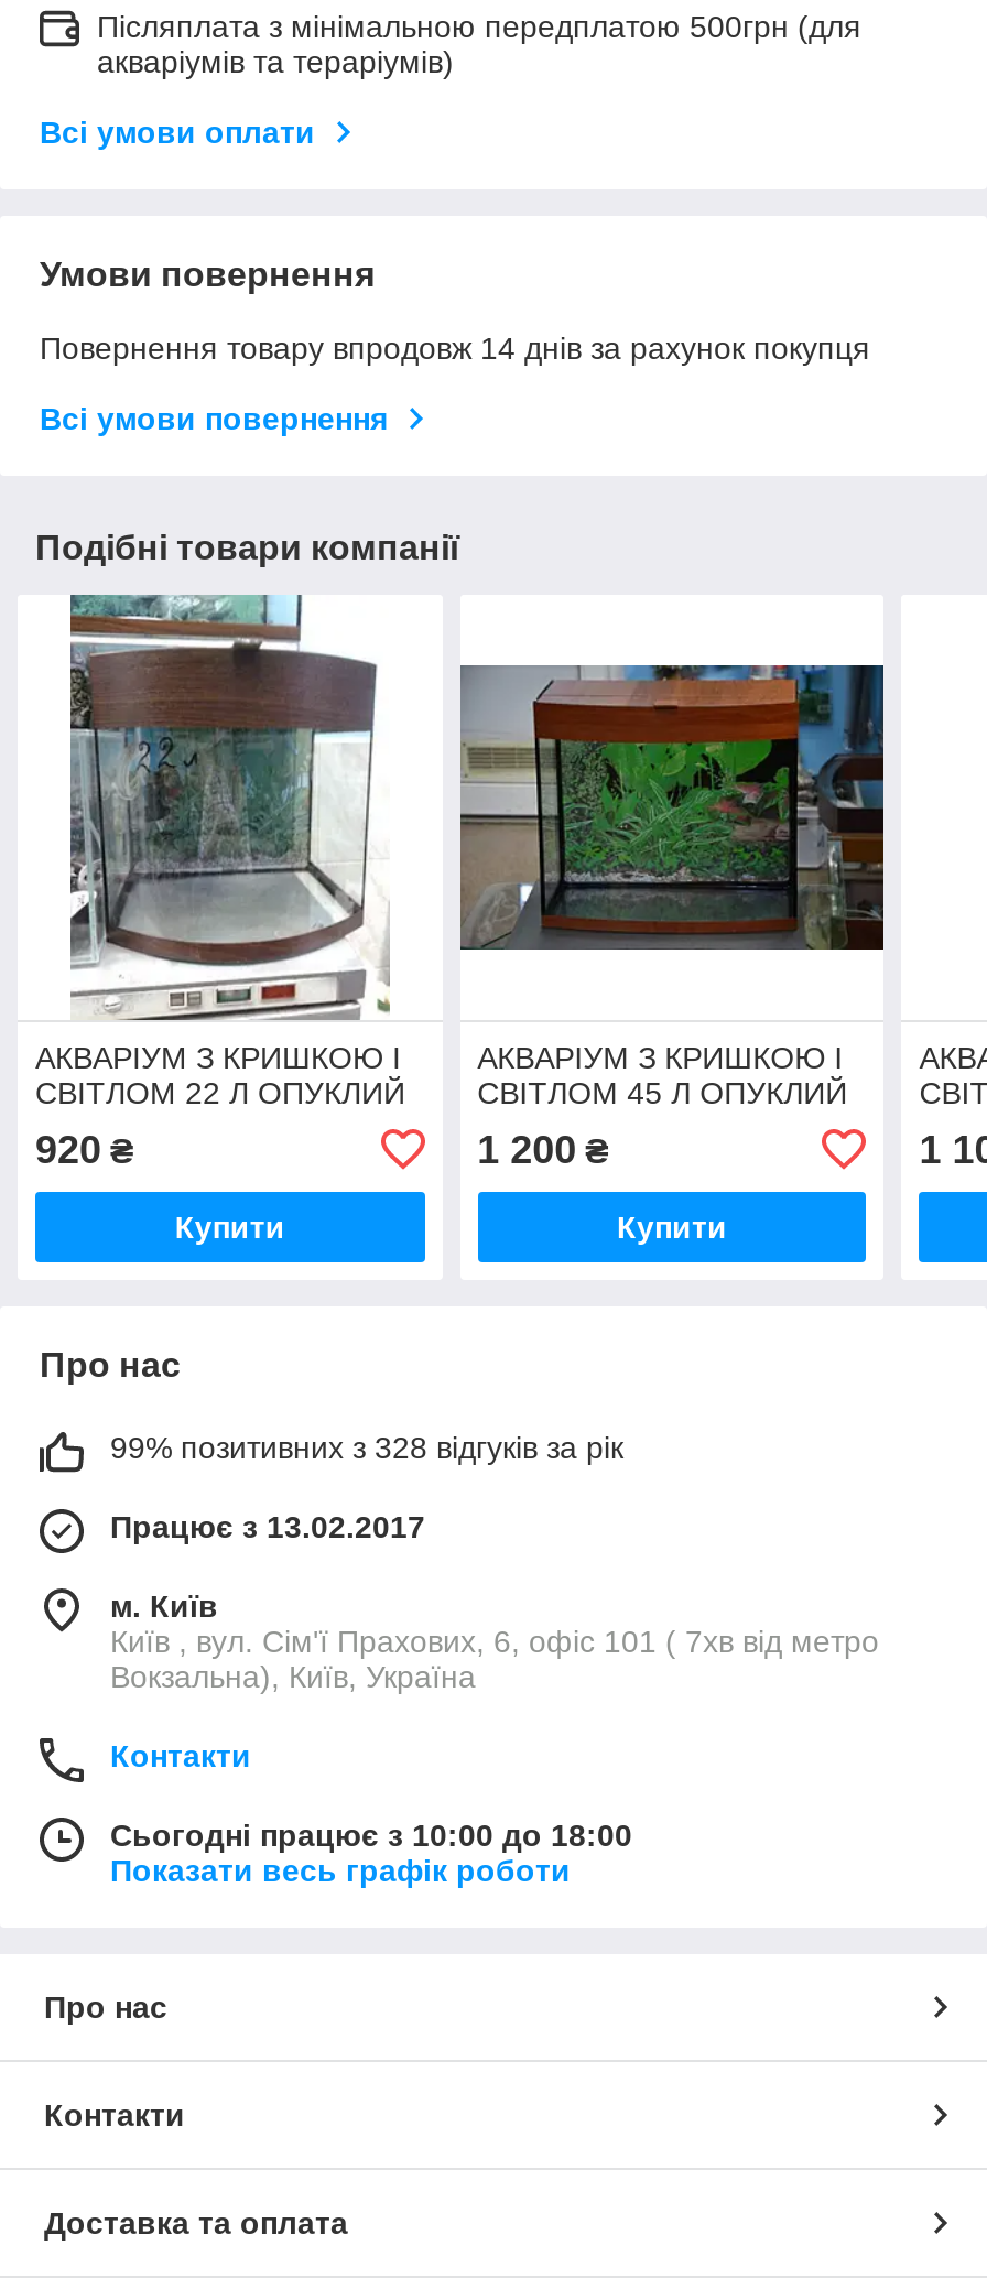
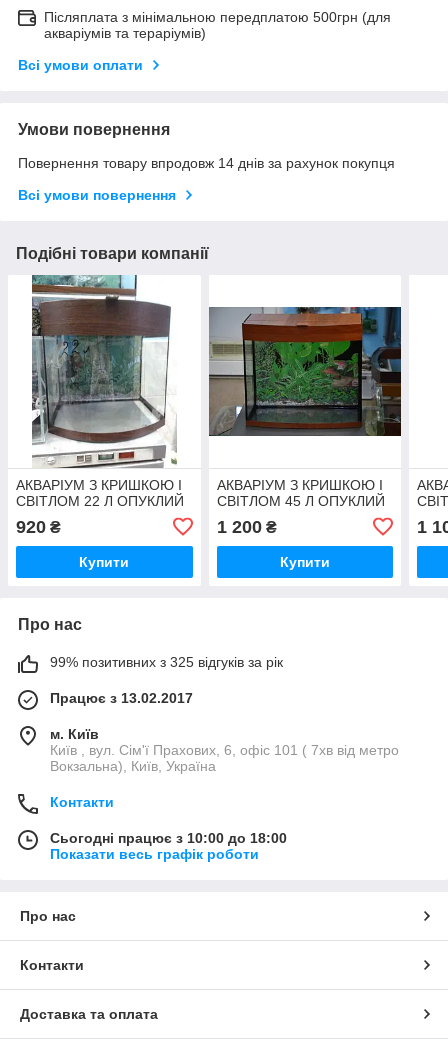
- 99% позитивних з 328 відгуків за рік
+ 99% позитивних з 325 відгуків за рік
